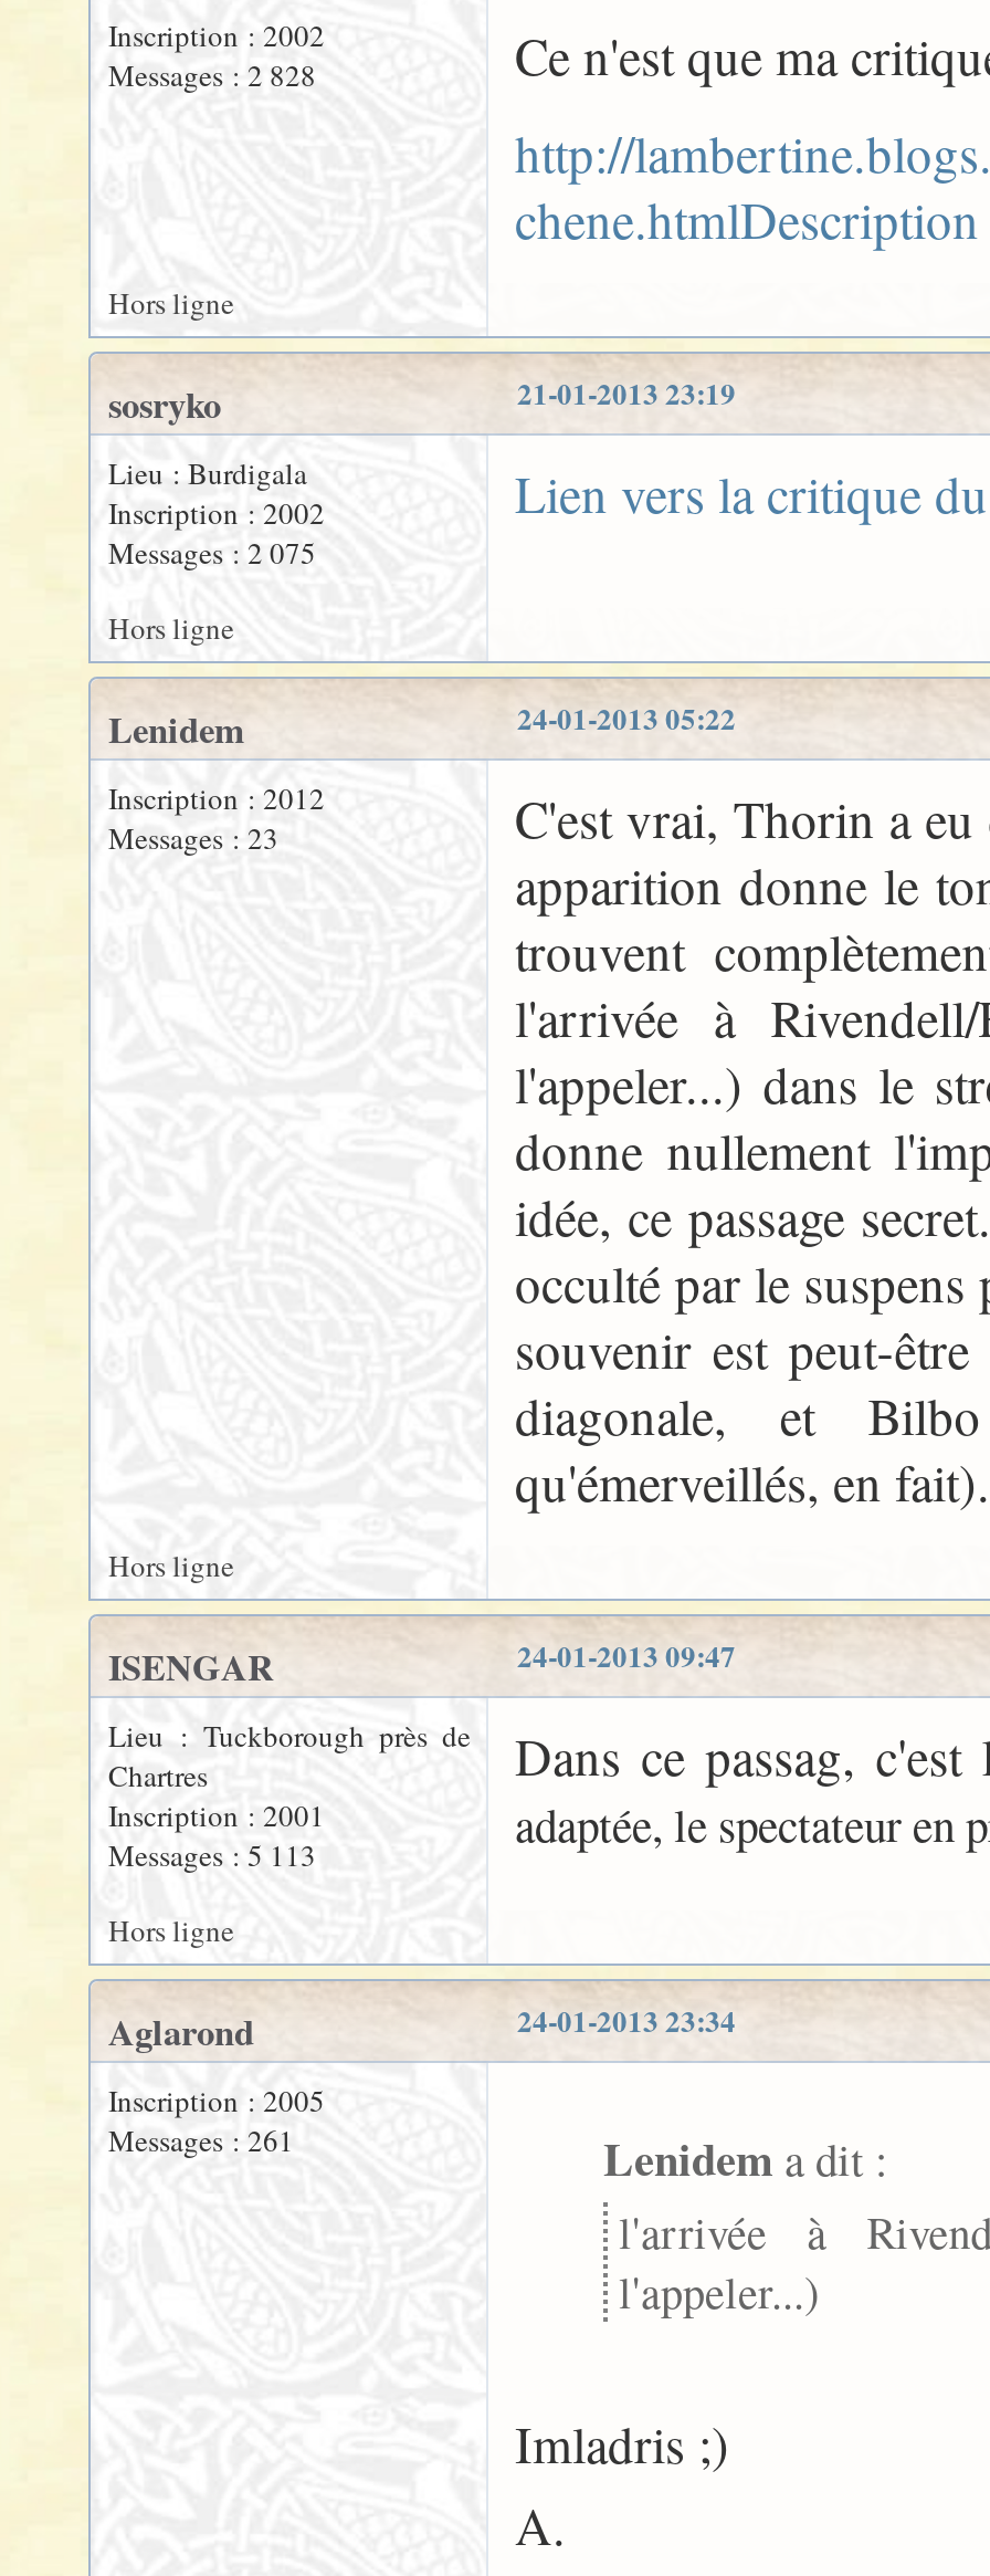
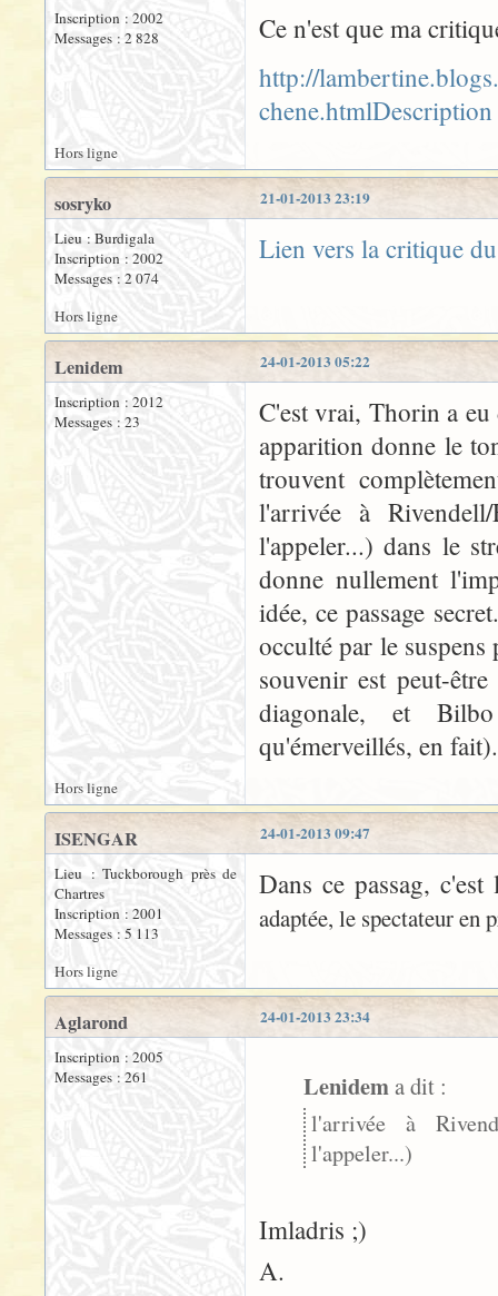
- Messages : 2 075
+ Messages : 2 074
